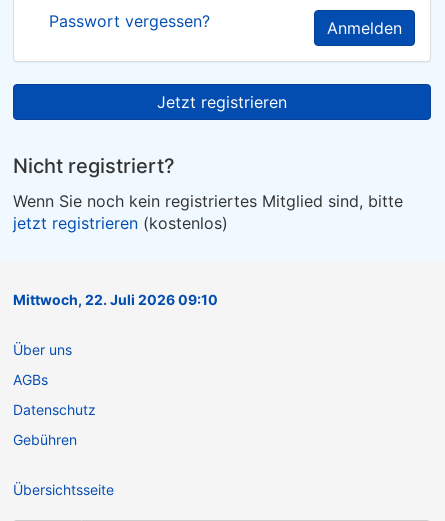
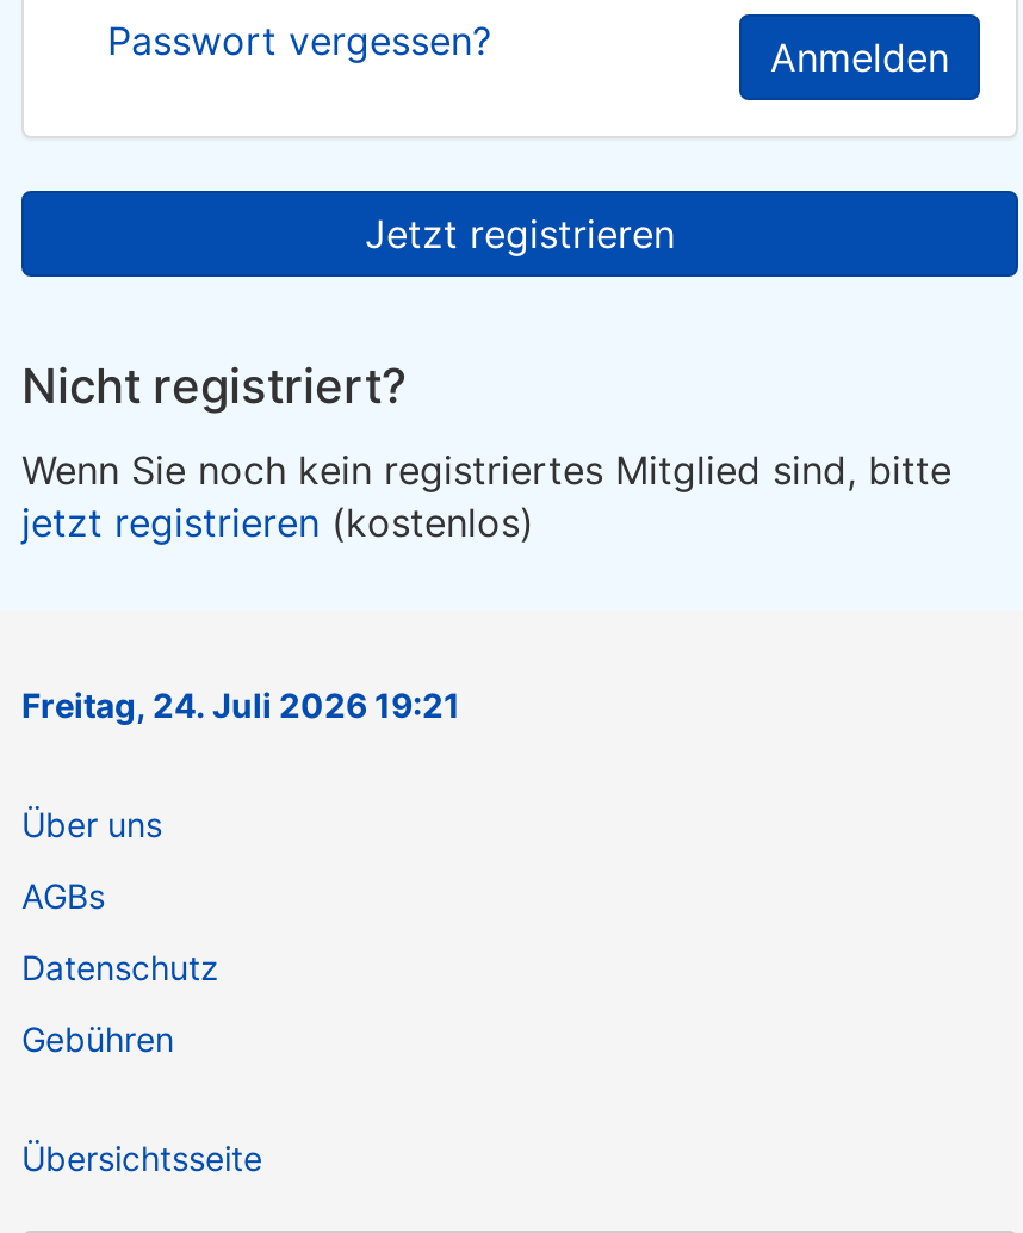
- Mittwoch, 22. Juli 2026 09:10
+ Freitag, 24. Juli 2026 19:21
